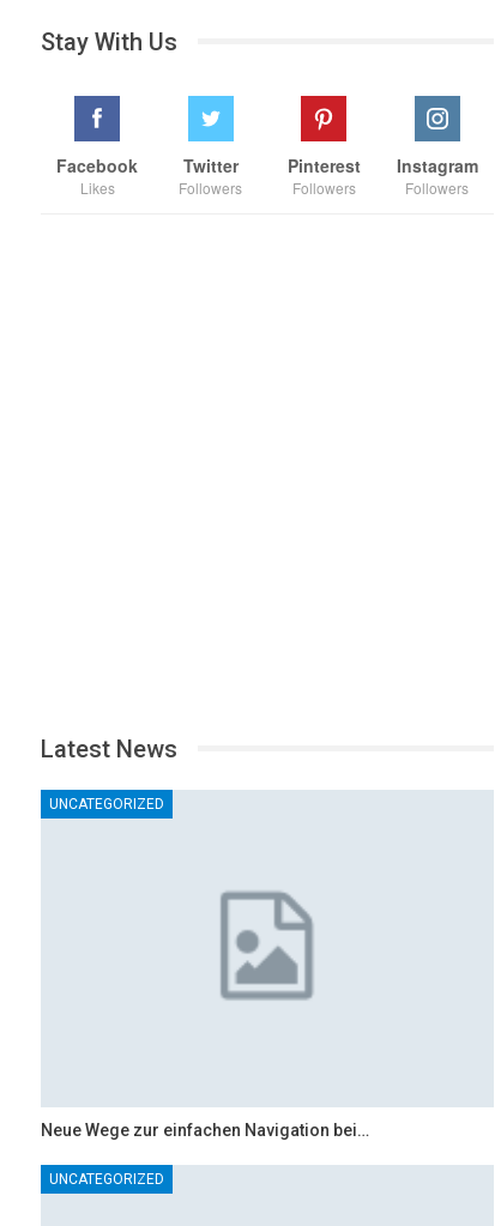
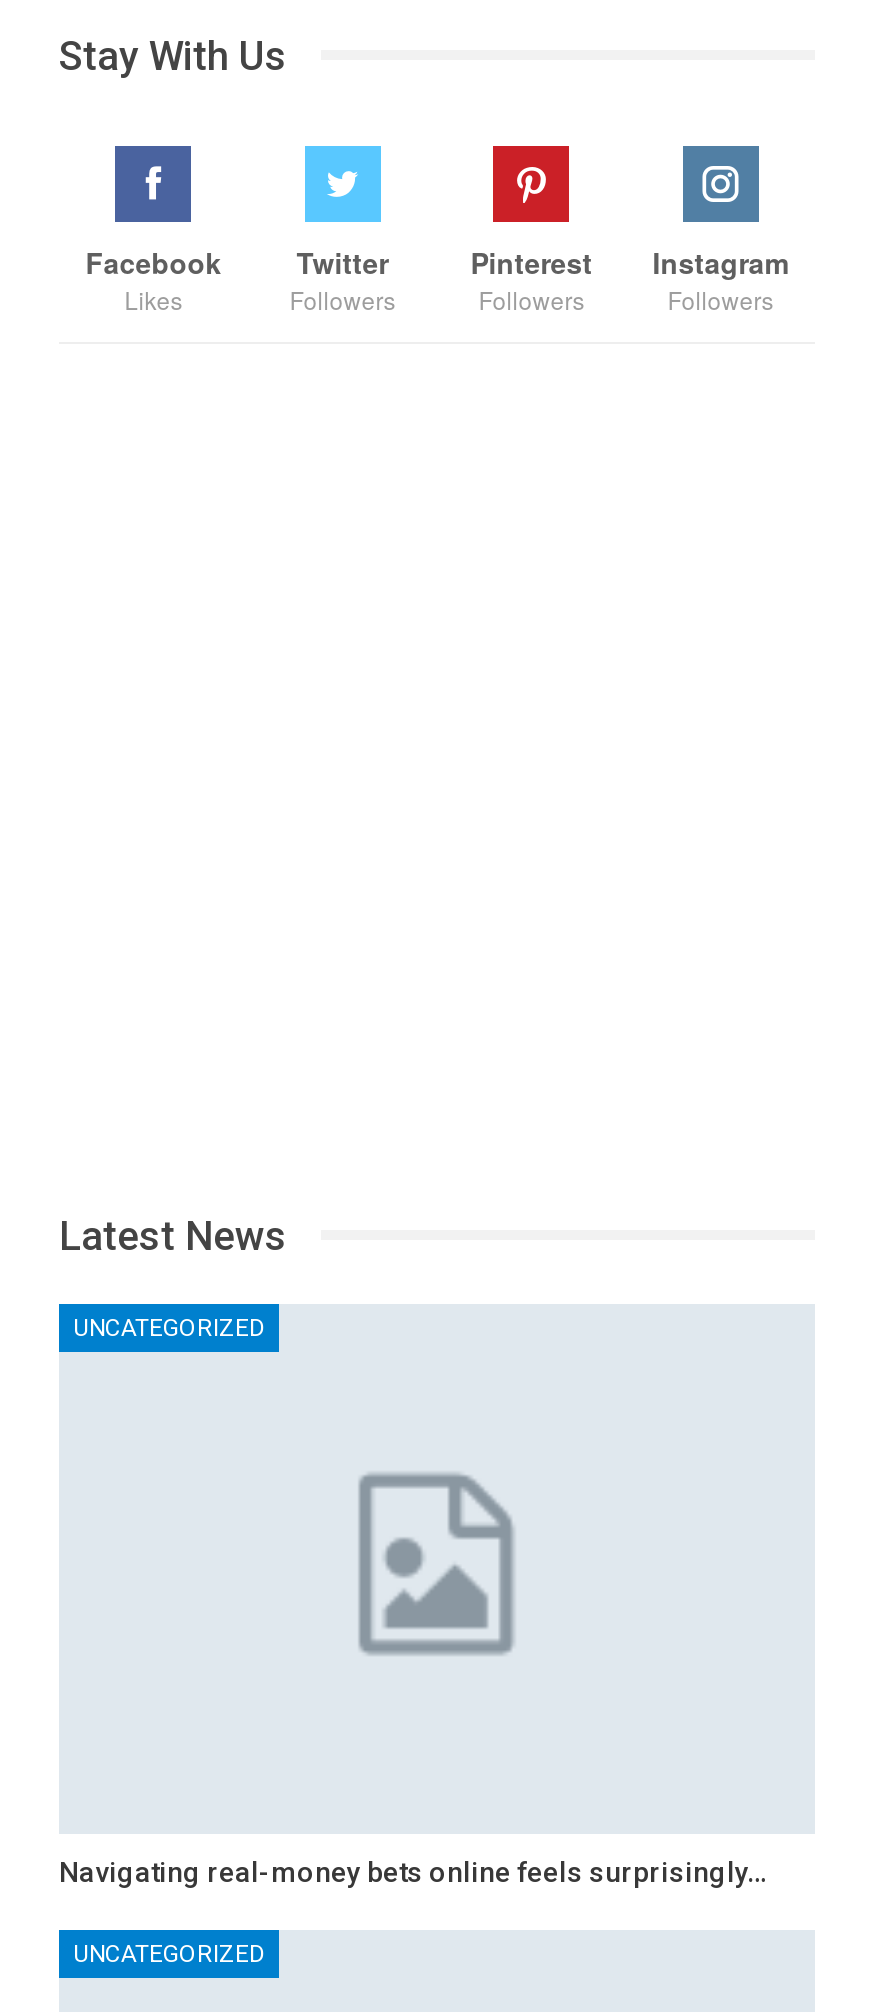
- Neue Wege zur einfachen Navigation bei…
+ Navigating real-money bets online feels surprisingly…
